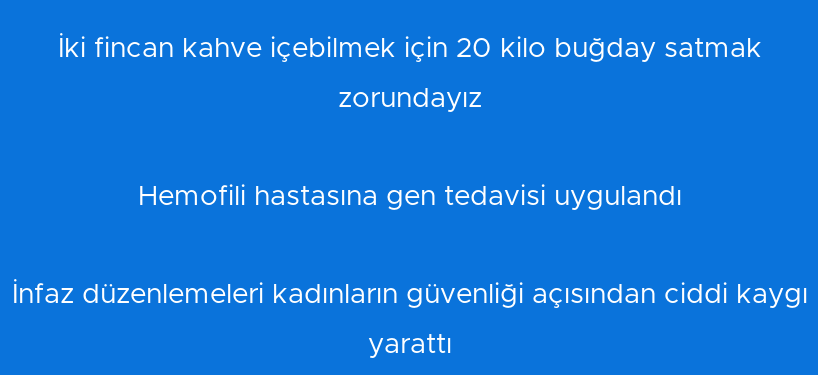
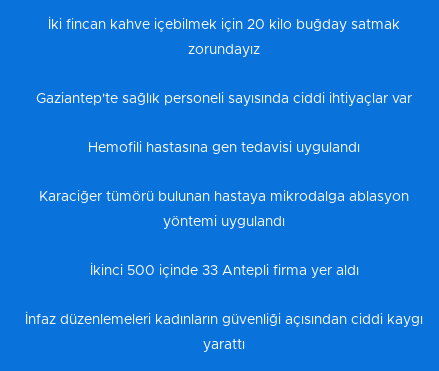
+ Gaziantep'te sağlık personeli sayısında ciddi ihtiyaçlar var

+ Karaciğer tümörü bulunan hastaya mikrodalga ablasyon
+ yöntemi uygulandı
+ İkinci 500 içinde 33 Antepli firma yer aldı
